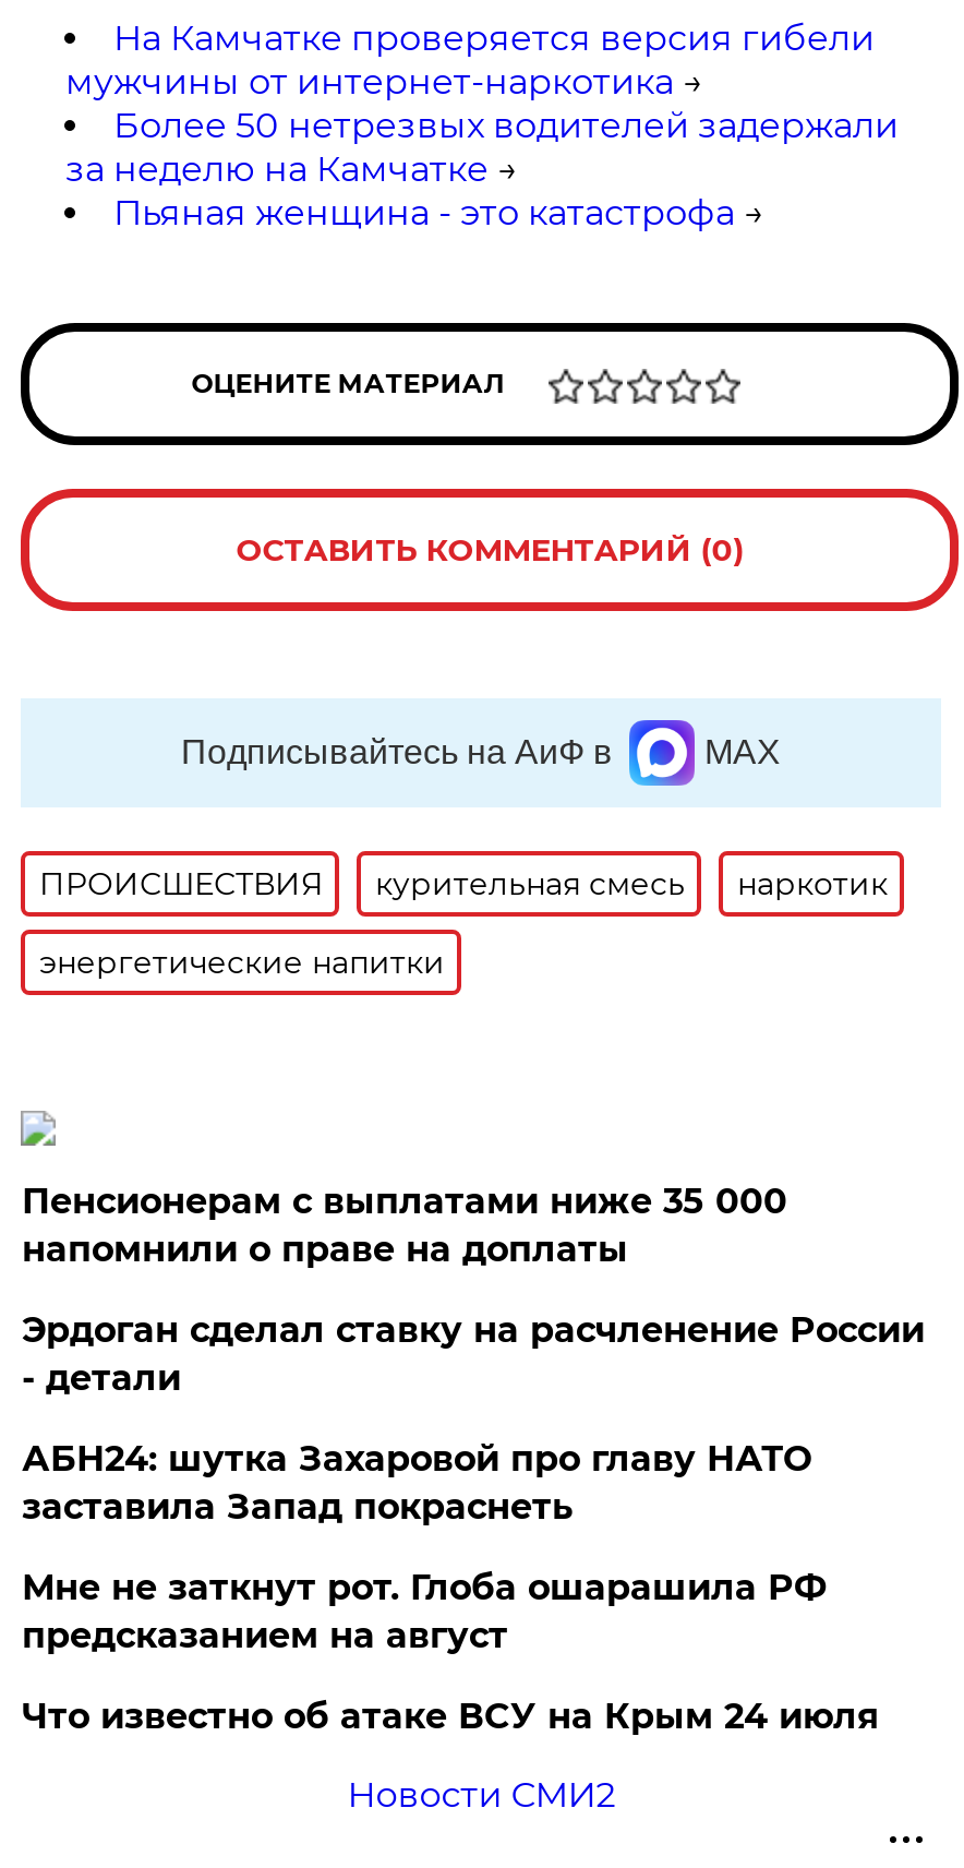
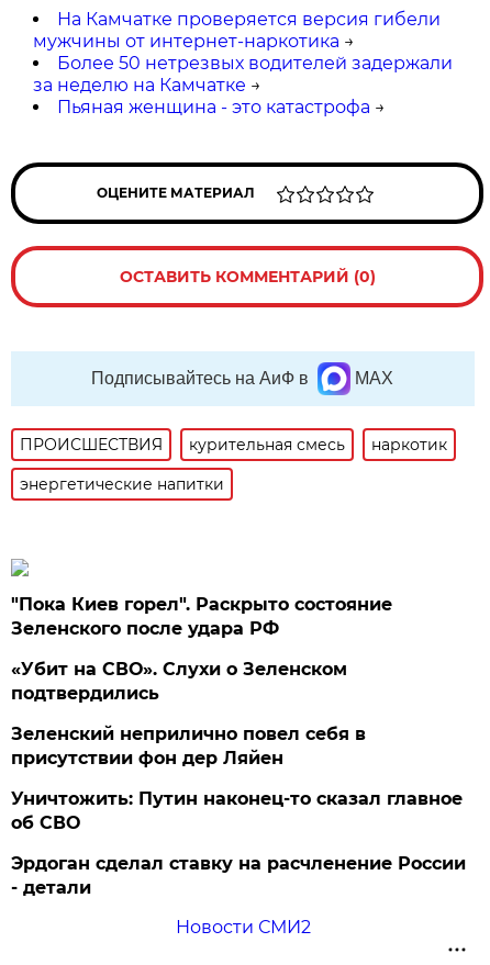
- Пенсионерам с выплатами ниже 35 000
- напомнили о праве на доплаты
+ "Пока Киев горел". Раскрыто состояние
+ Зеленского после удара РФ
+ «Убит на СВО». Слухи о Зеленском
+ подтвердились
+ Зеленский неприлично повел cебя в
+ присутствии фон дер Ляйен
+ Уничтожить: Путин наконец-то сказал главное
+ об СВО

moved down: Эрдоган сделал ставку на расчленение России | - детали

- АБН24: шутка Захаровой про главу НАТО
- заставила Запад покраснеть
- Мне не заткнут рот. Глоба ошарашила РФ
- предсказанием на август
- Что известно об атаке ВСУ на Крым 24 июля
